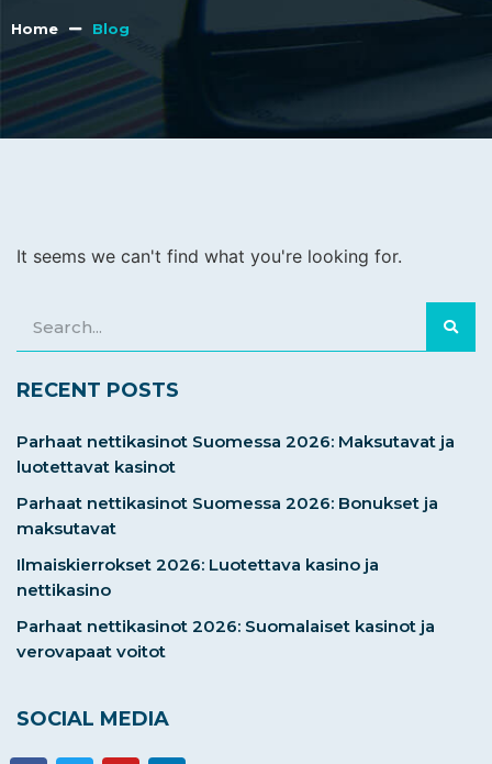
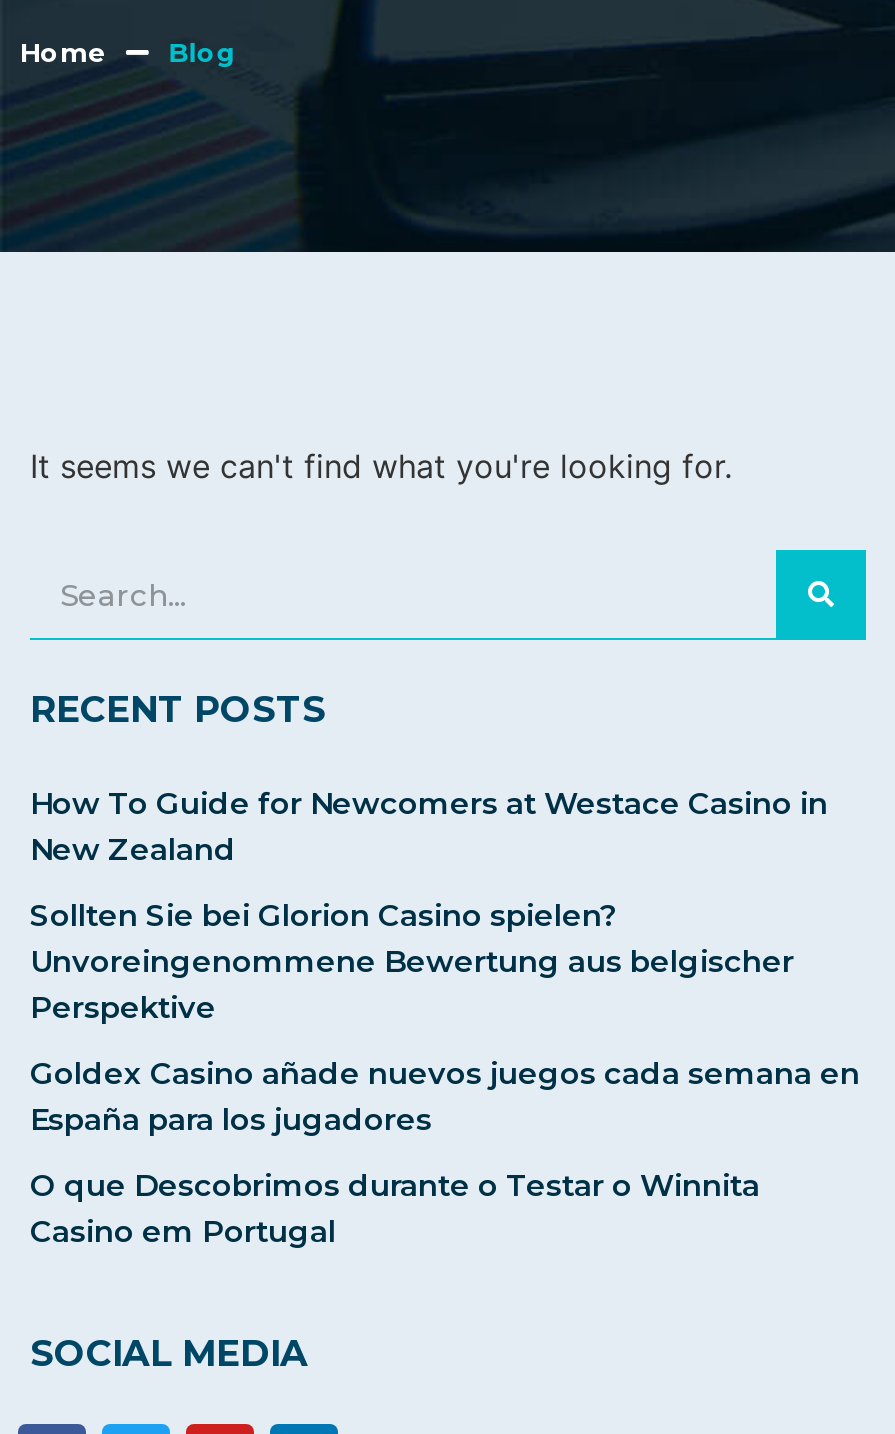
- Parhaat nettikasinot Suomessa 2026: Maksutavat ja
- luotettavat kasinot
+ How To Guide for Newcomers at Westace Casino in
+ New Zealand

- Parhaat nettikasinot Suomessa 2026: Bonukset ja
- maksutavat
+ Sollten Sie bei Glorion Casino spielen?
+ Unvoreingenommene Bewertung aus belgischer
+ Perspektive

- Ilmaiskierrokset 2026: Luotettava kasino ja
- nettikasino
+ Goldex Casino añade nuevos juegos cada semana en
+ España para los jugadores

- Parhaat nettikasinot 2026: Suomalaiset kasinot ja
- verovapaat voitot
+ O que Descobrimos durante o Testar o Winnita
+ Casino em Portugal
